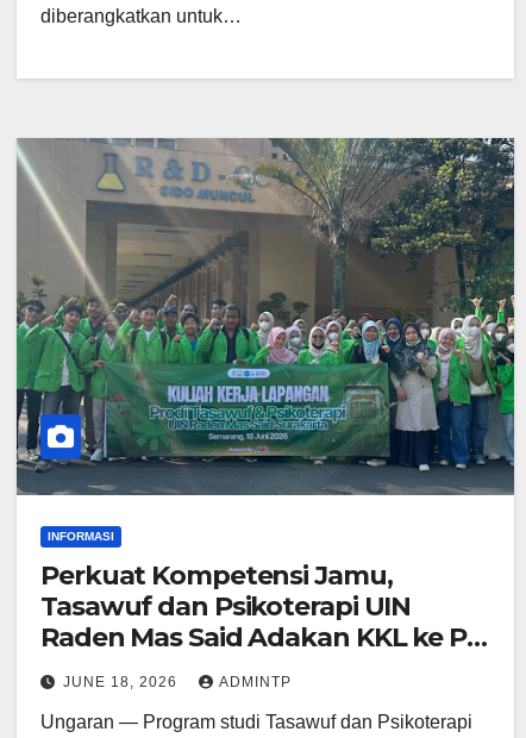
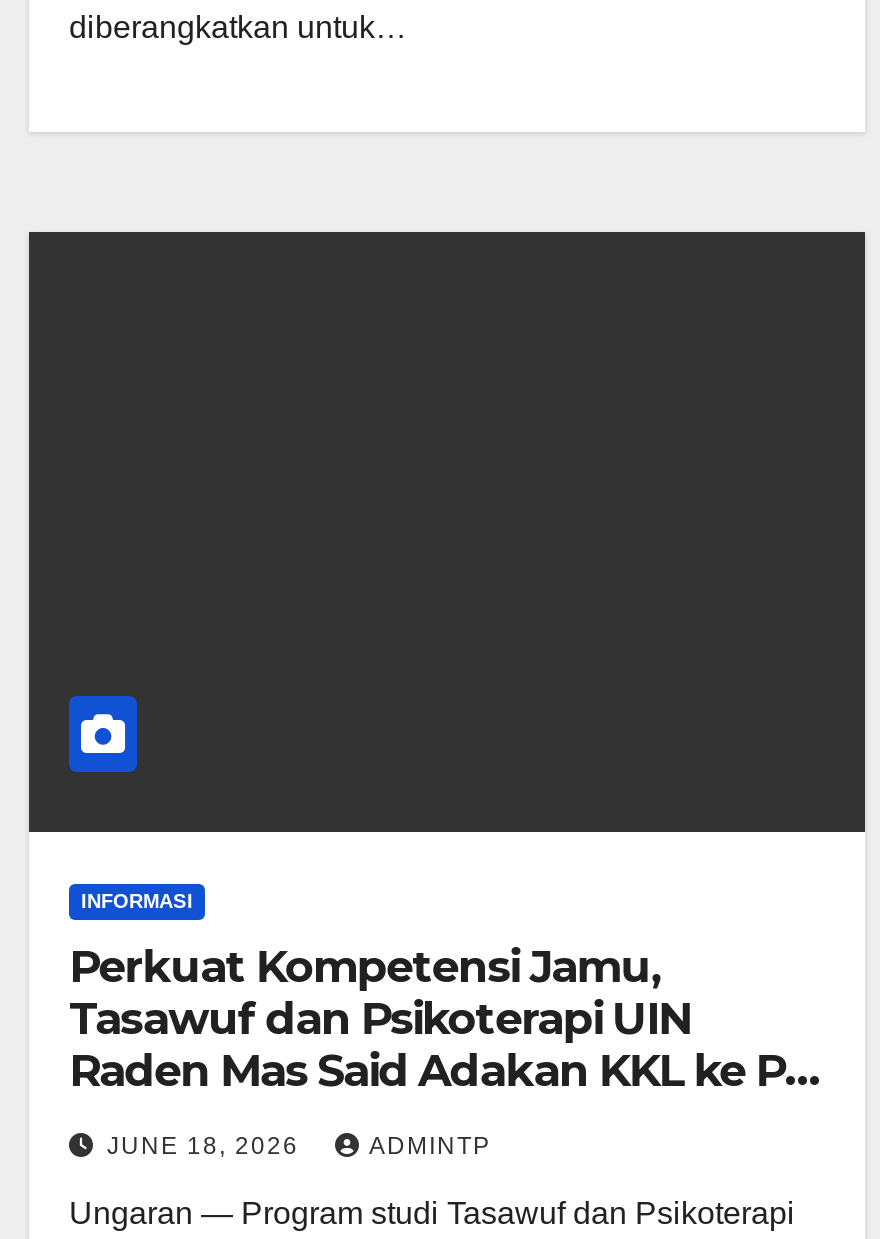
- [image]
